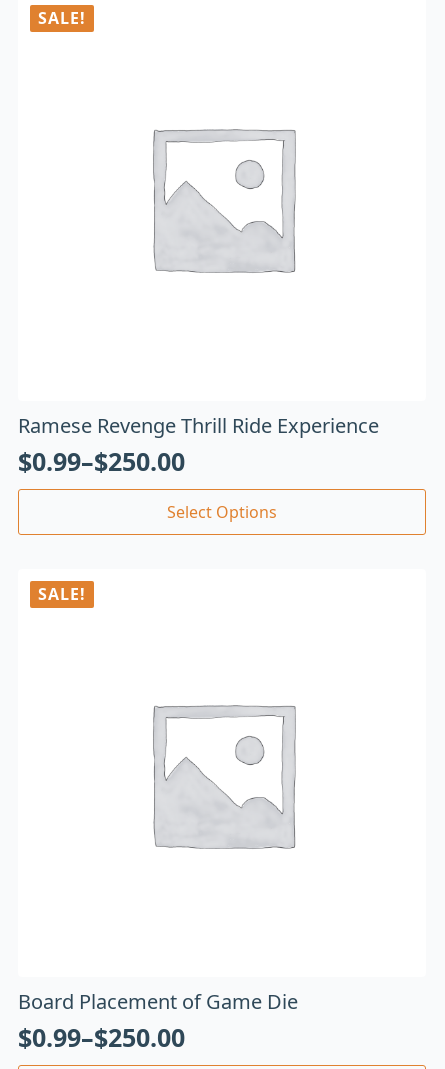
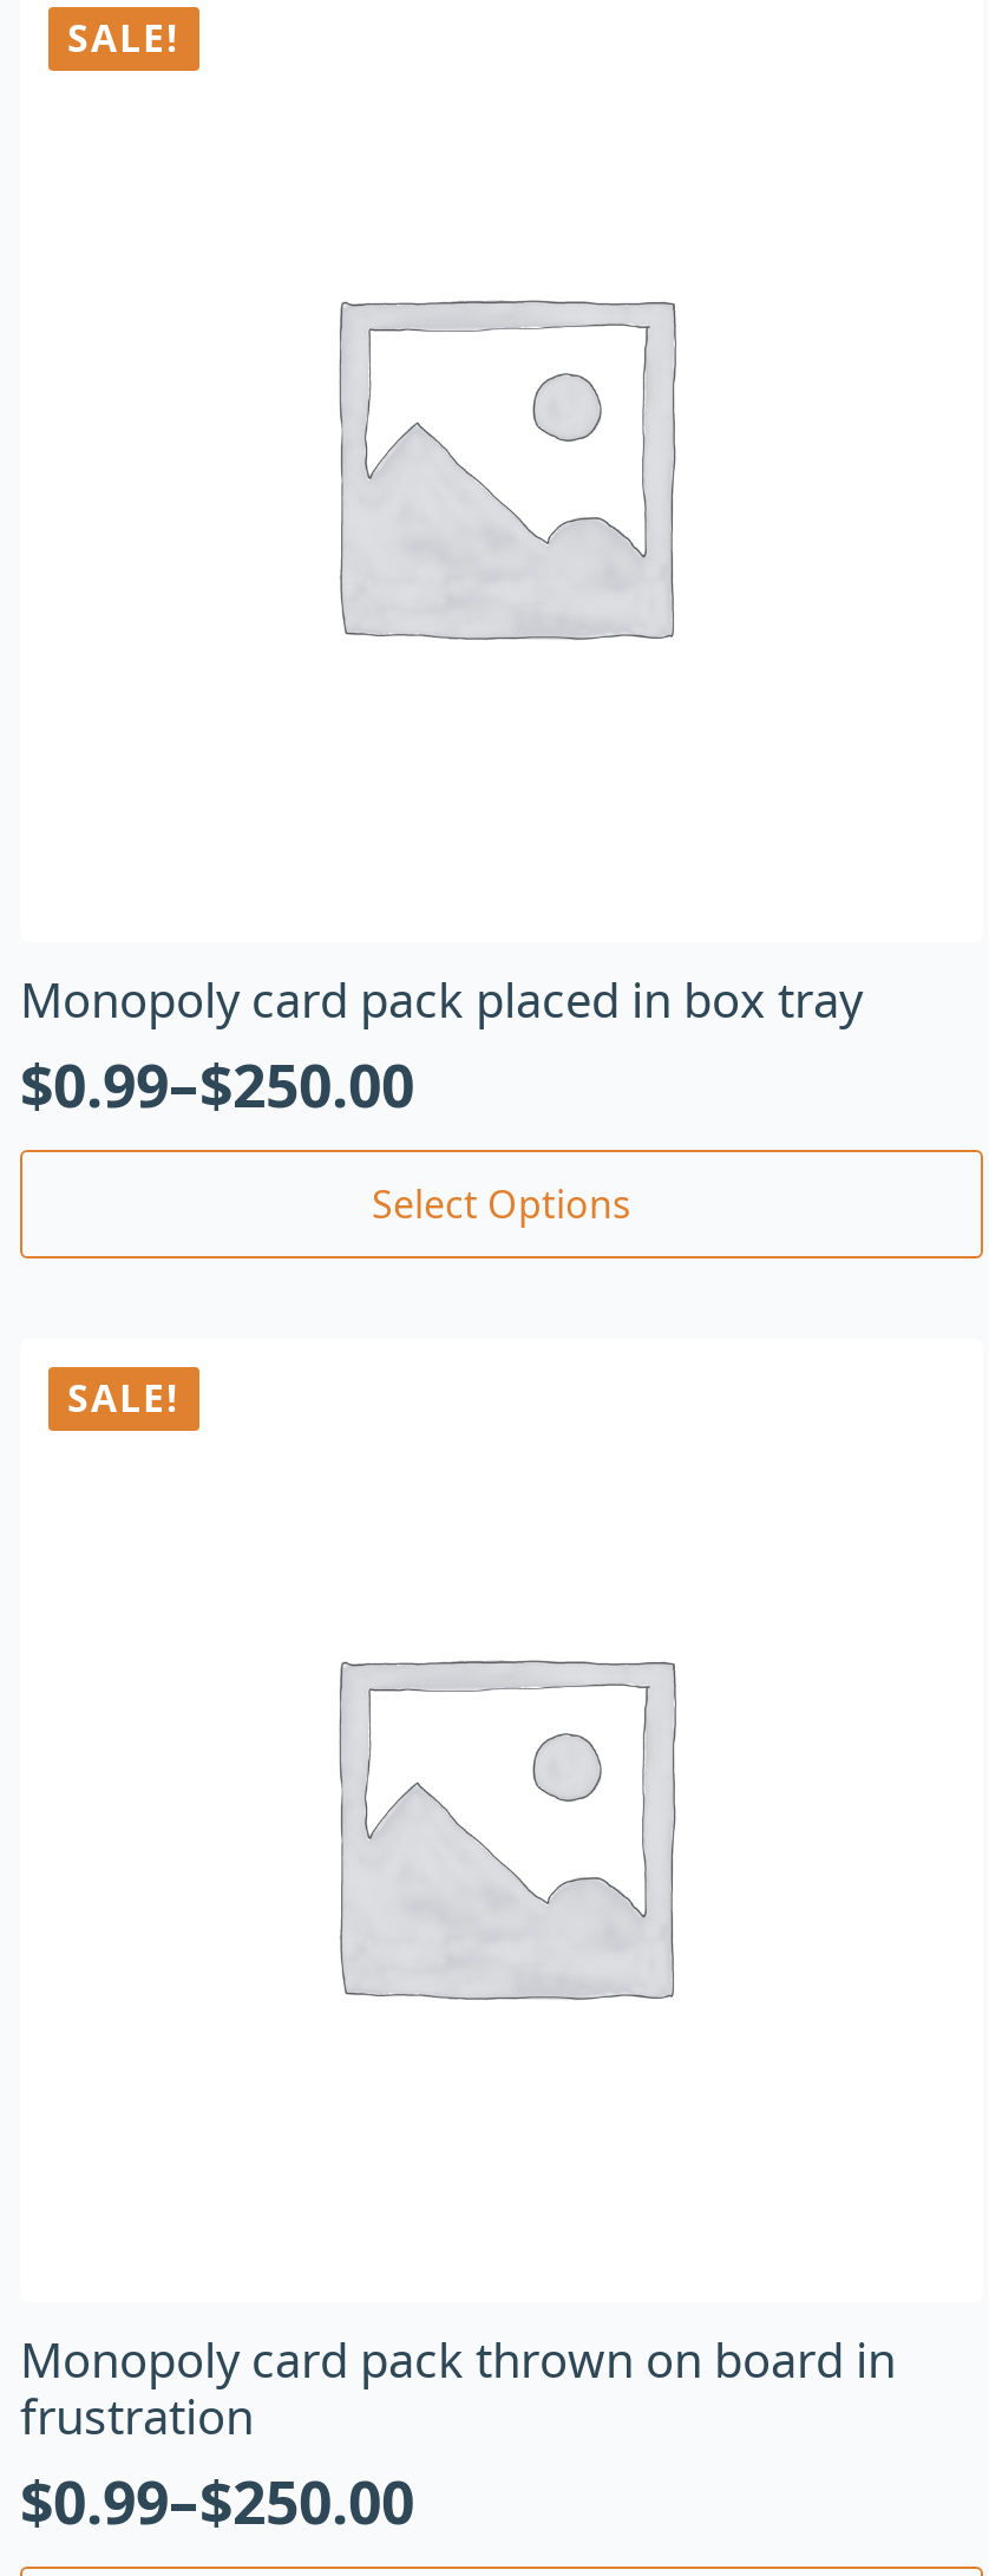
- Ramese Revenge Thrill Ride Experience
+ Monopoly card pack placed in box tray

- Board Placement of Game Die
+ Monopoly card pack thrown on board in
+ frustration
